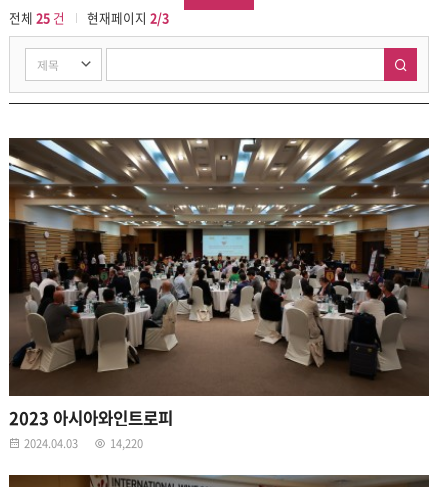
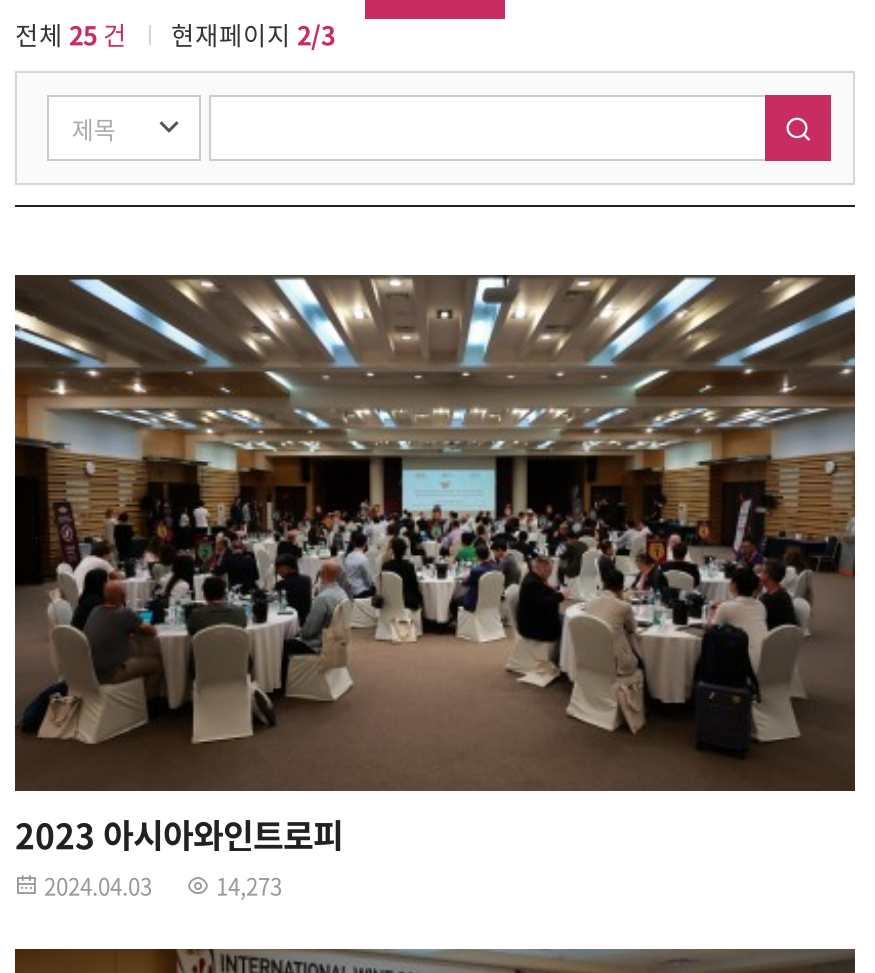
- 2024.04.03 14,220
+ 2024.04.03 14,273
